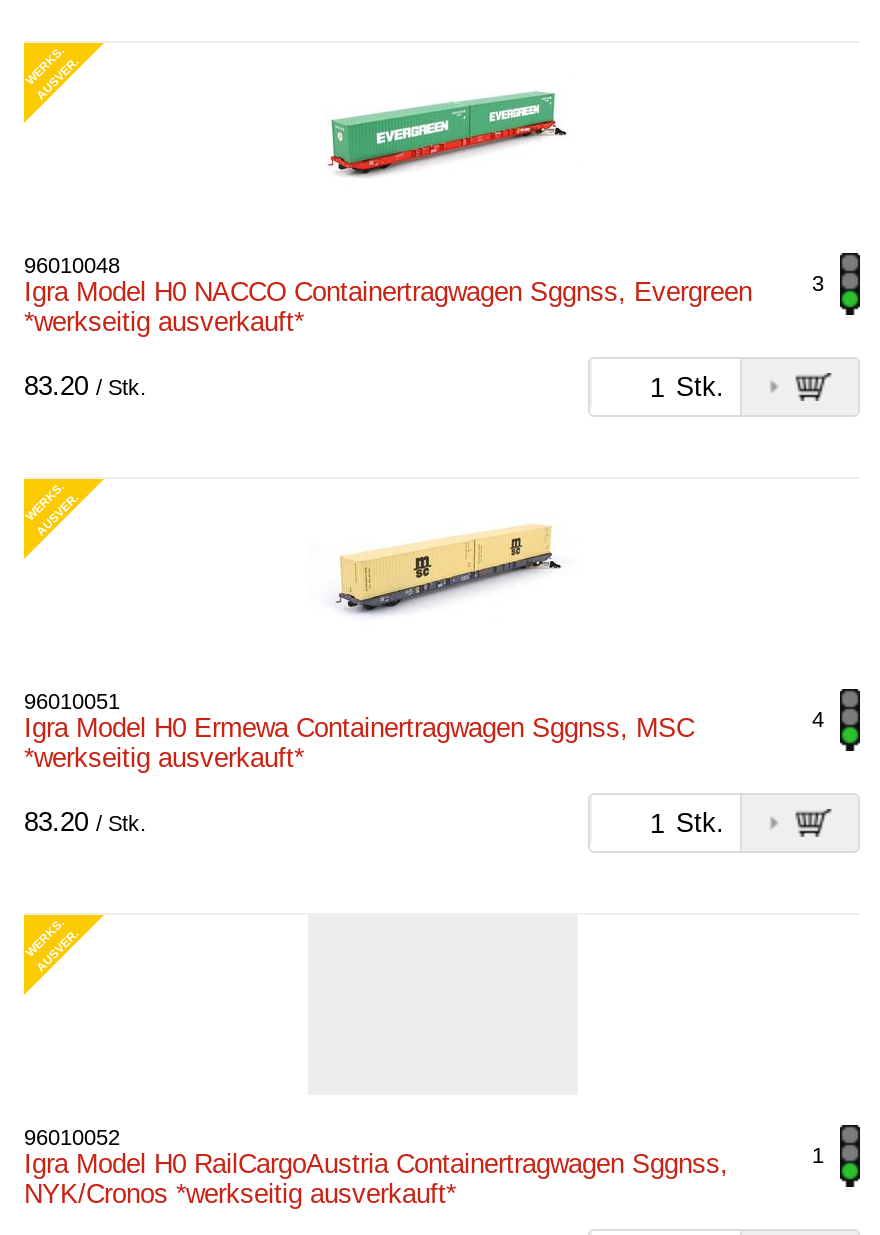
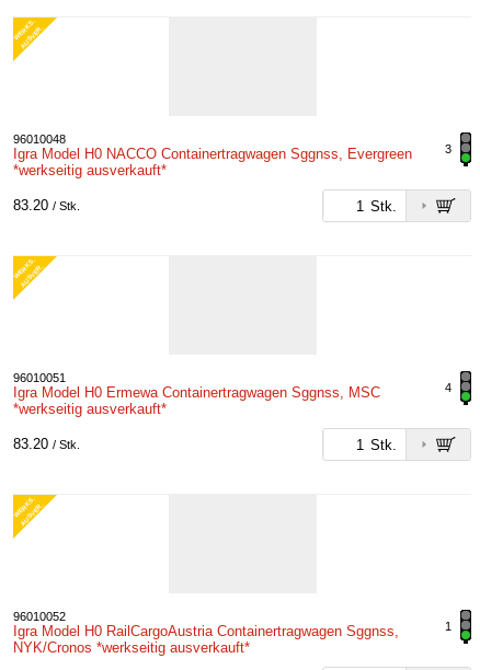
- [image]

- [image]
